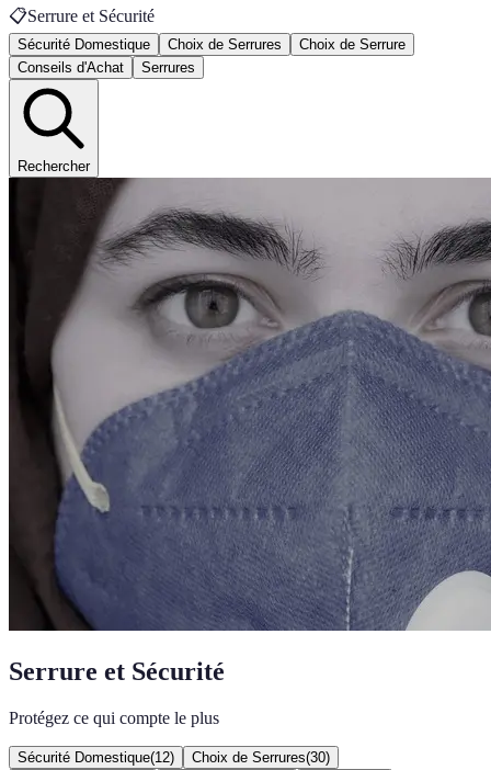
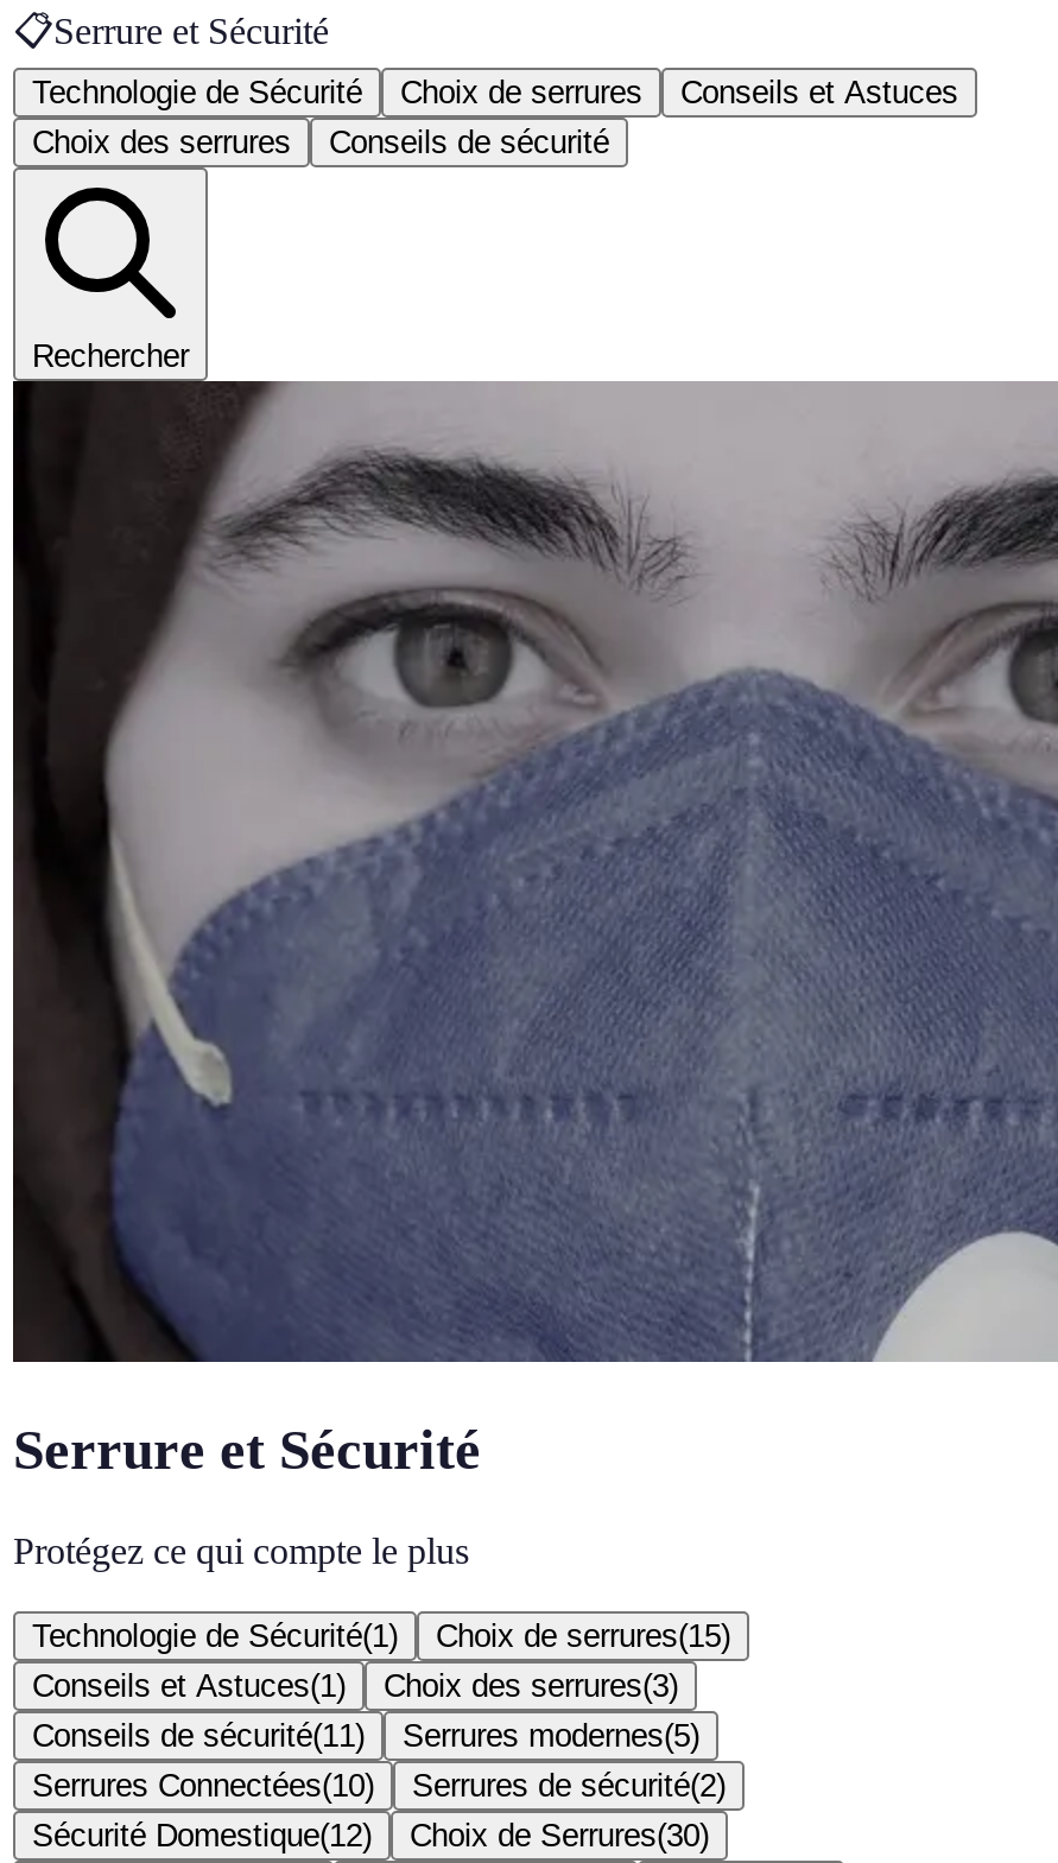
- Sécurité Domestique
- Choix de Serrures
- Choix de Serrure
- Conseils d'Achat
- Serrures
+ Technologie de Sécurité
+ Choix de serrures
+ Conseils et Astuces
+ Choix des serrures
+ Conseils de sécurité

+ Technologie de Sécurité(1)
+ Choix de serrures(15)
+ Conseils et Astuces(1)
+ Choix des serrures(3)
+ Conseils de sécurité(11)
+ Serrures modernes(5)
+ Serrures Connectées(10)
+ Serrures de sécurité(2)
